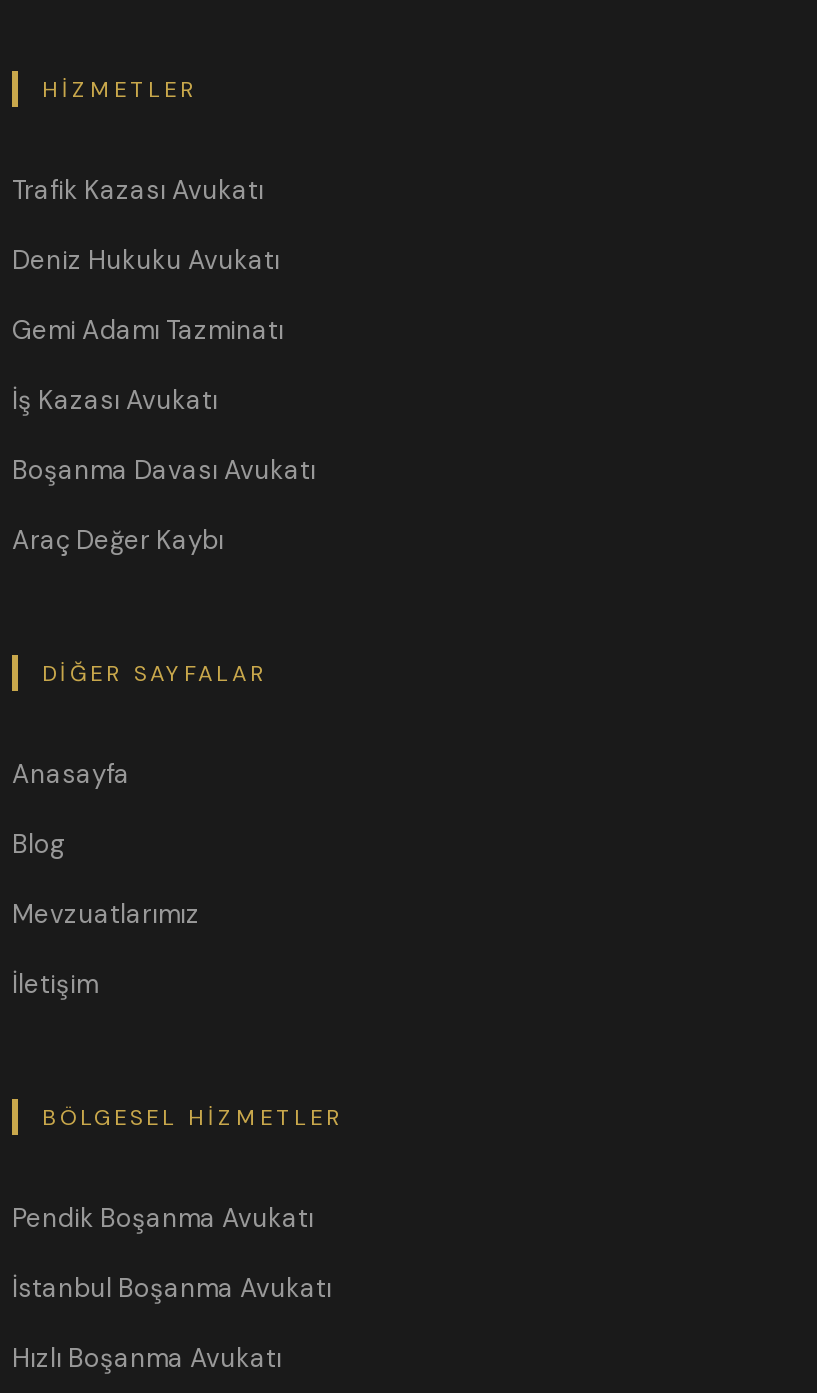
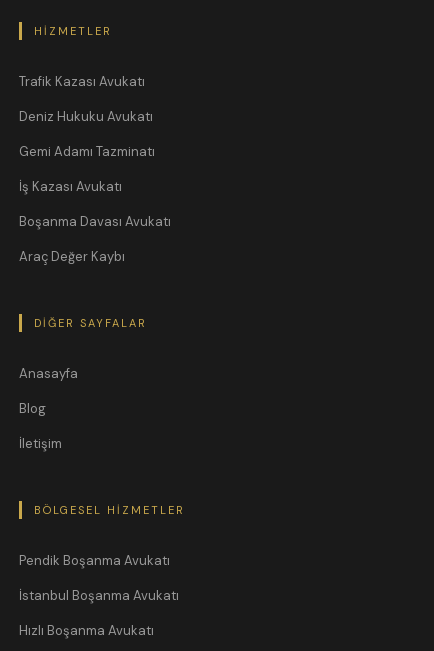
- Mevzuatlarımız
